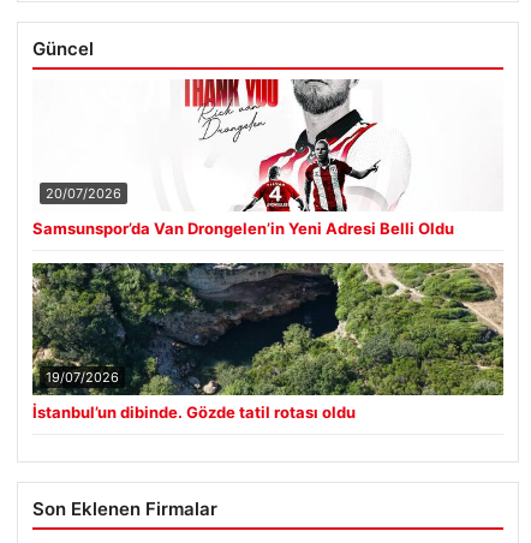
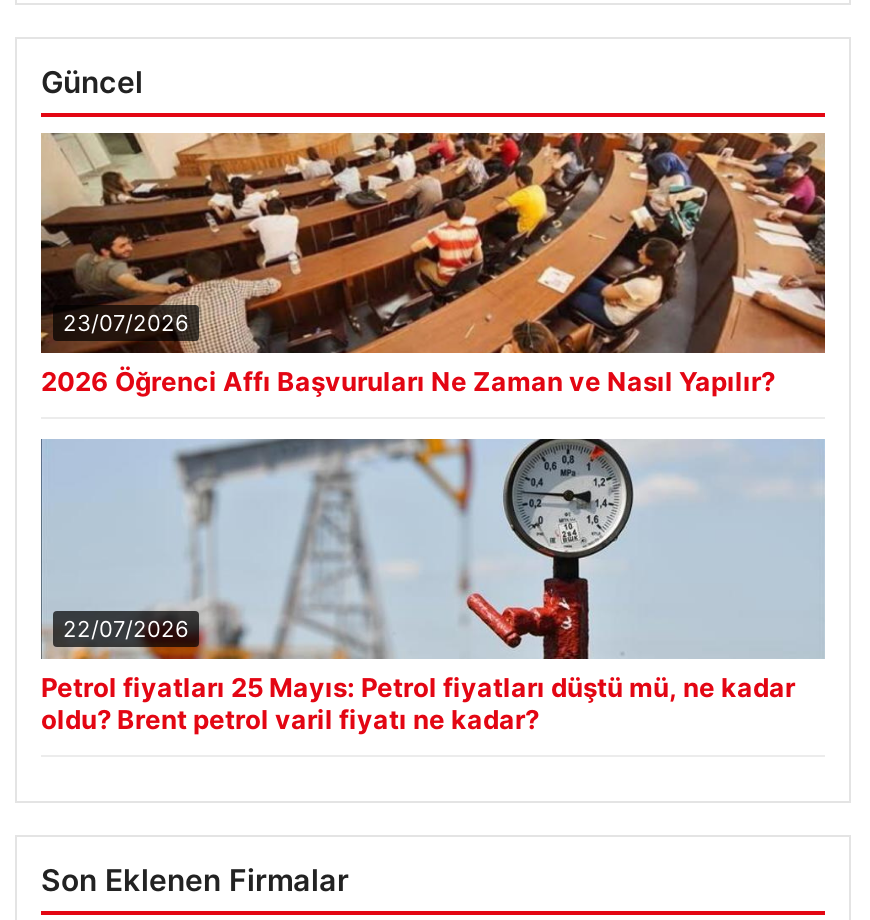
- [image]
- 20/07/2026
+ [image]
+ 23/07/2026

- Samsunspor’da Van Drongelen’in Yeni Adresi Belli Oldu
+ 2026 Öğrenci Affı Başvuruları Ne Zaman ve Nasıl Yapılır?

- [image]
- 19/07/2026
+ [image]
+ 22/07/2026

- İstanbul’un dibinde. Gözde tatil rotası oldu
+ Petrol fiyatları 25 Mayıs: Petrol fiyatları düştü mü, ne kadar
+ oldu? Brent petrol varil fiyatı ne kadar?
